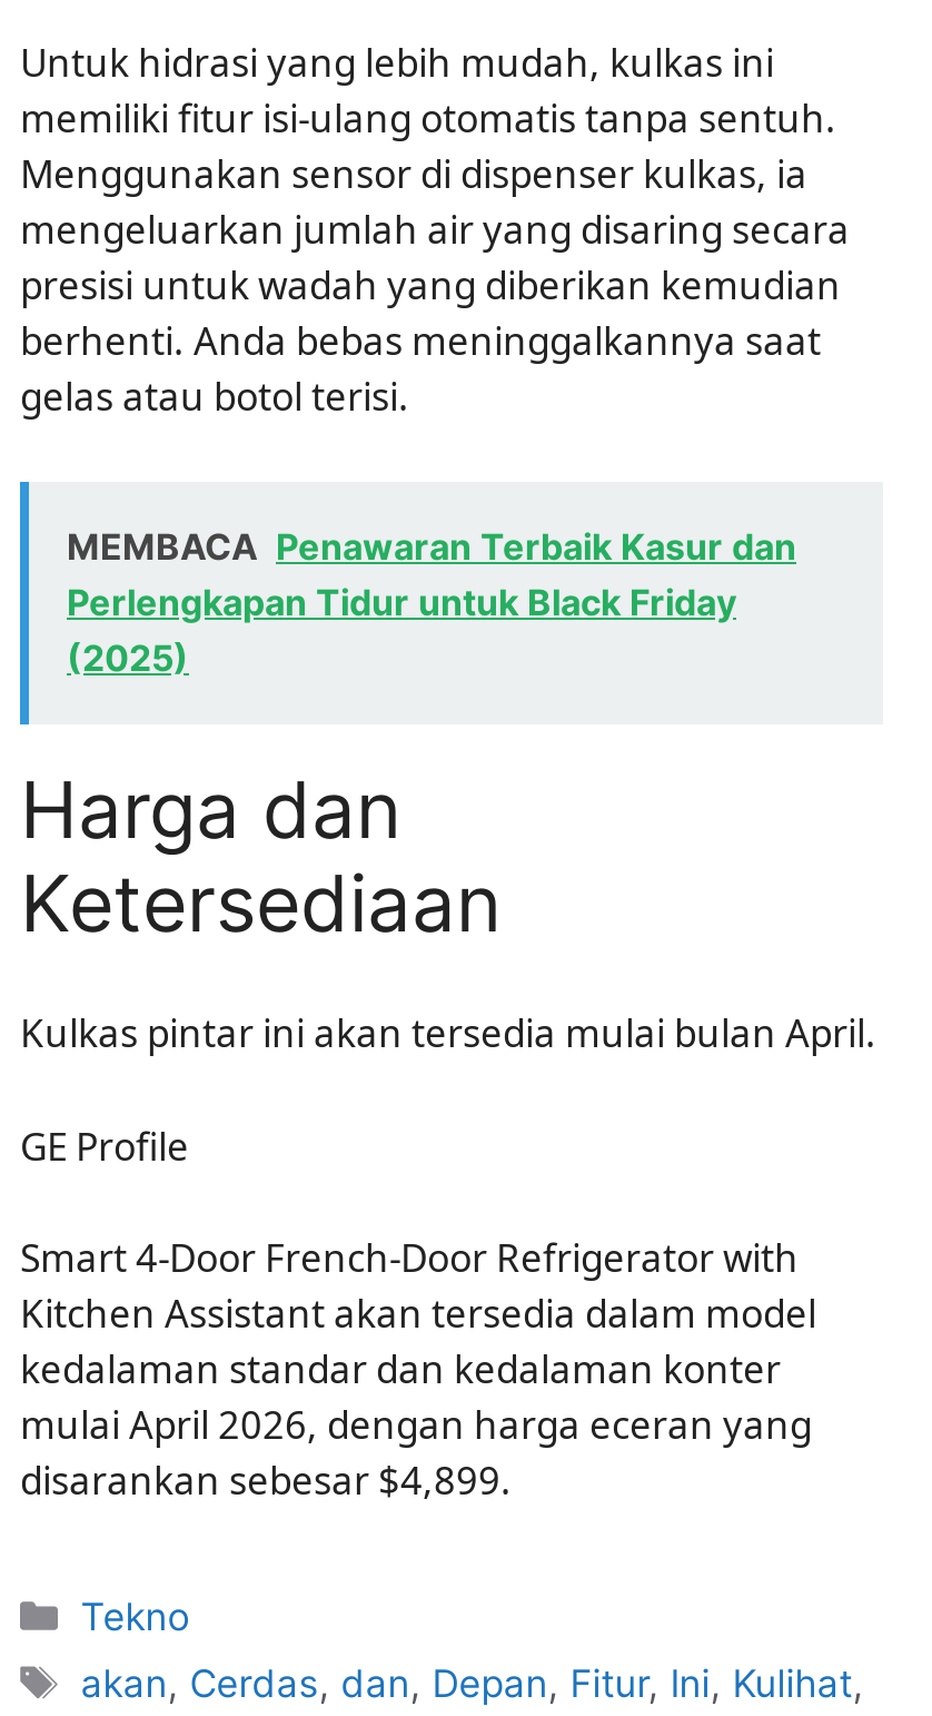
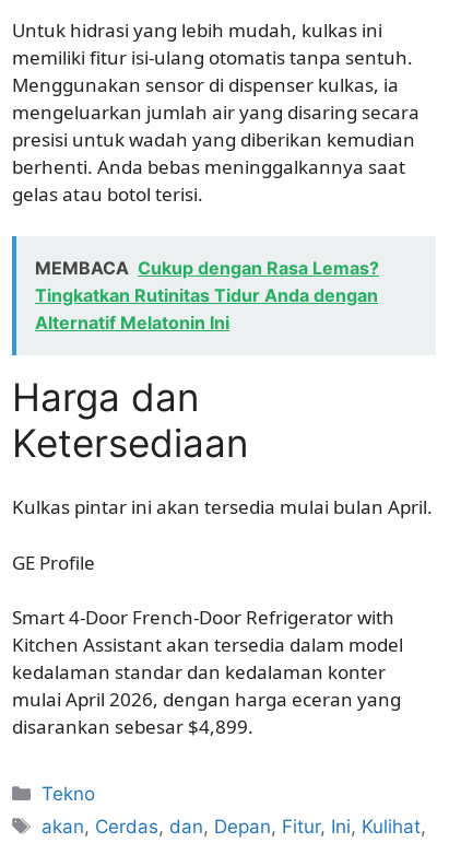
- MEMBACA Penawaran Terbaik Kasur dan
- Perlengkapan Tidur untuk Black Friday
- (2025)
+ MEMBACA Cukup dengan Rasa Lemas?
+ Tingkatkan Rutinitas Tidur Anda dengan
+ Alternatif Melatonin Ini
